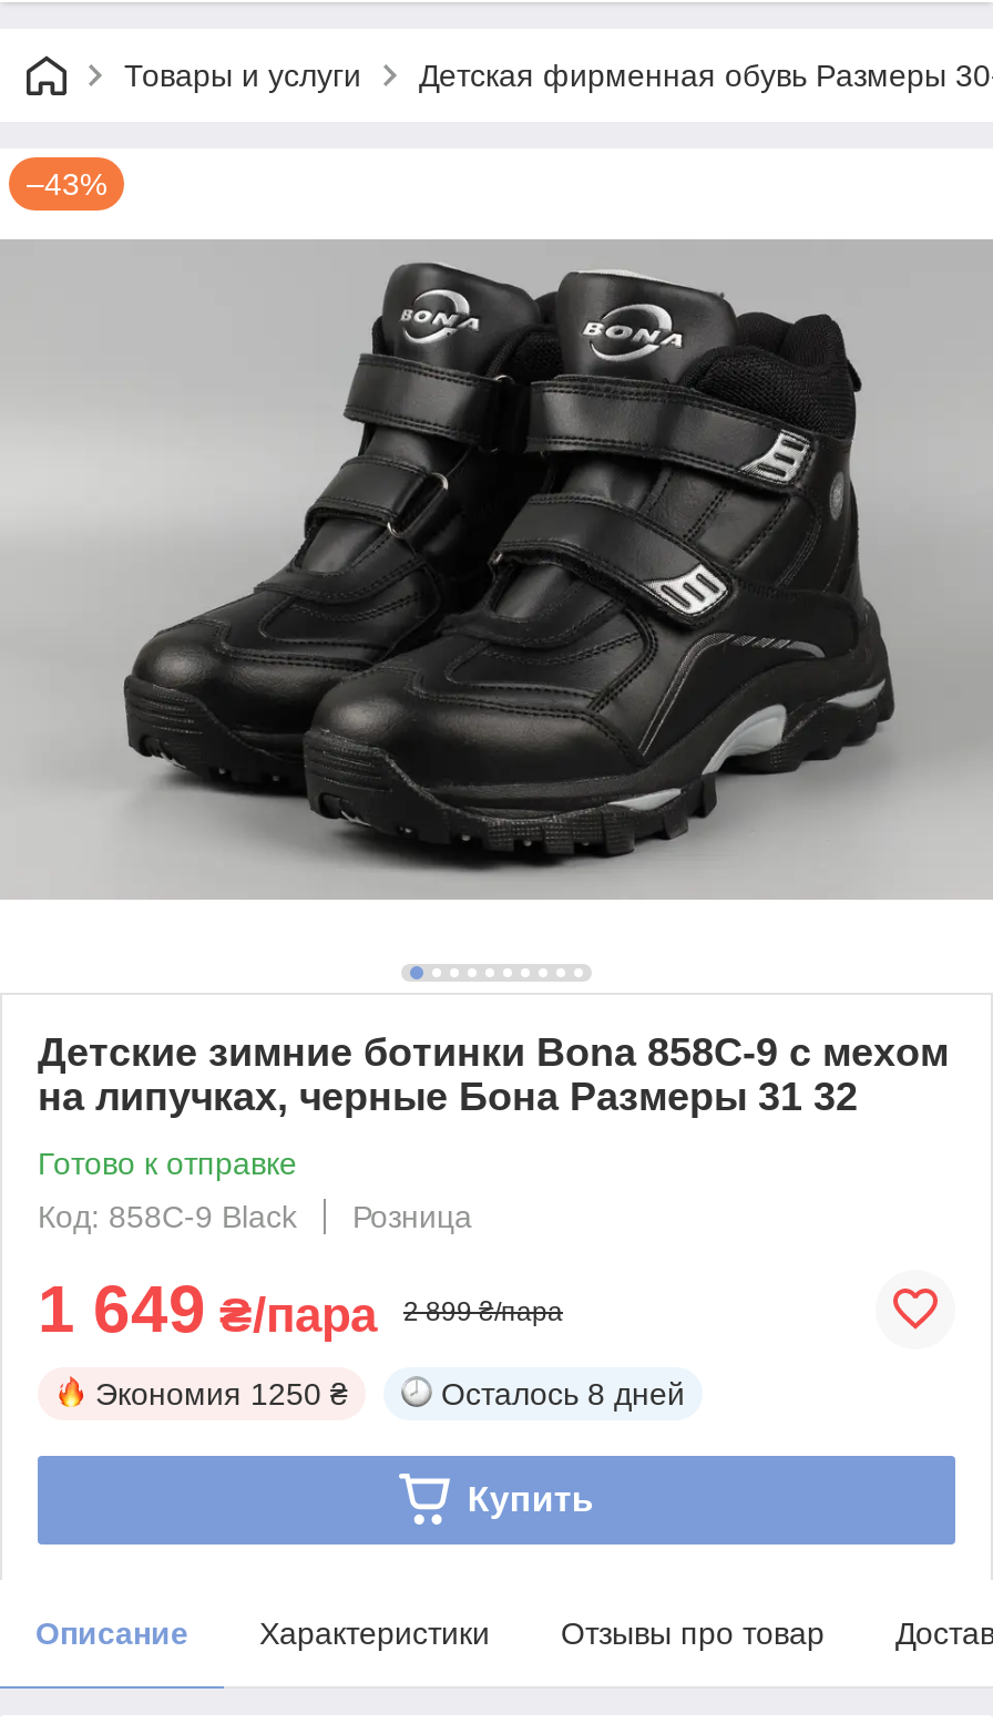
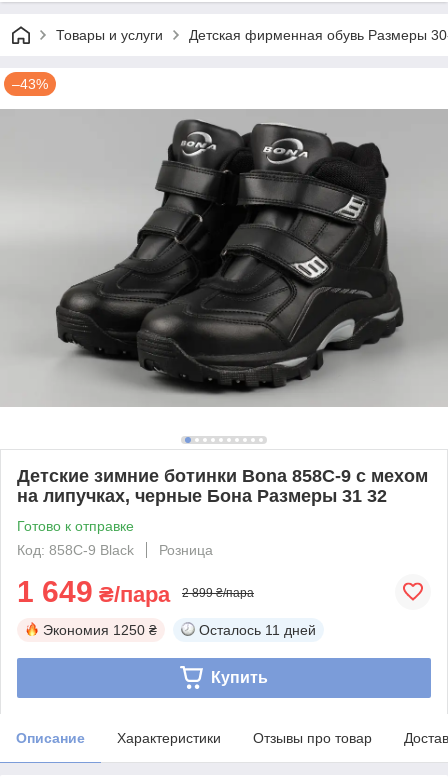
- Осталось 8 дней
+ Осталось 11 дней
